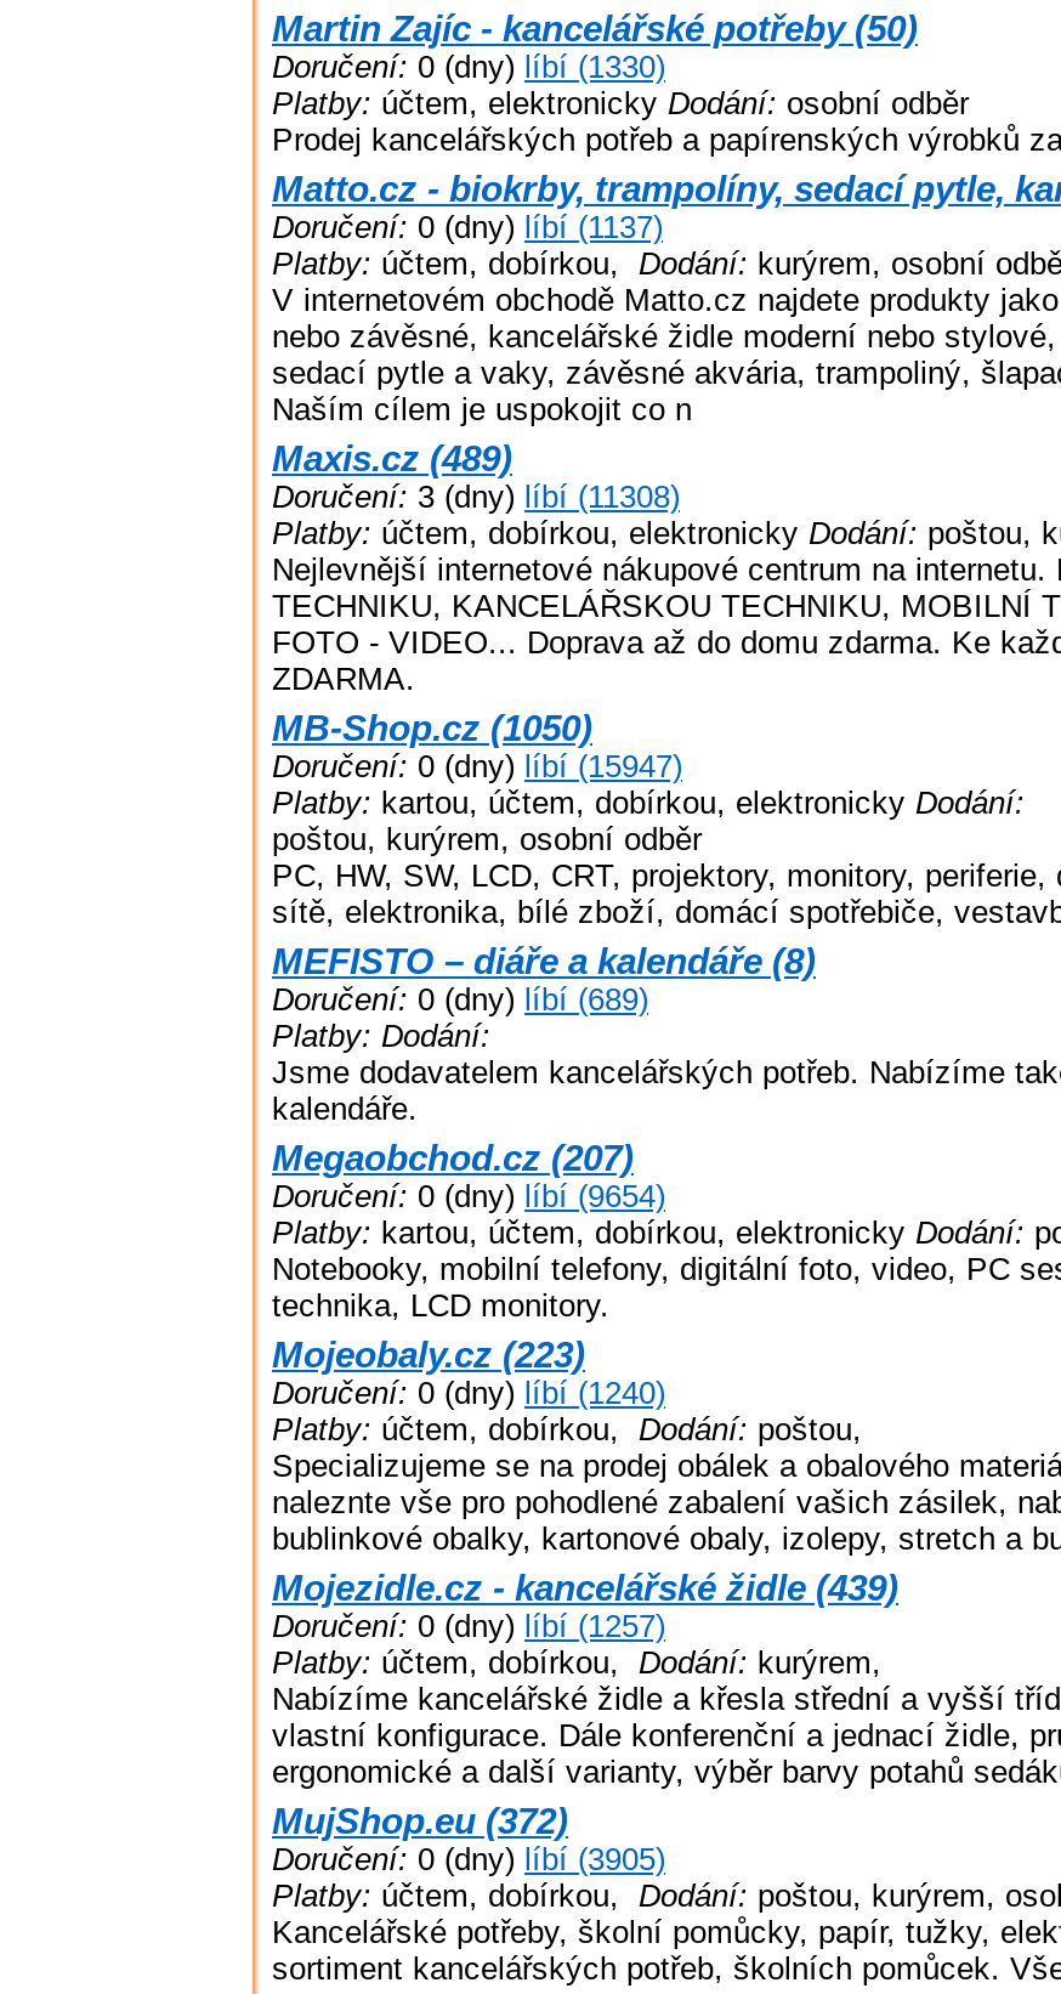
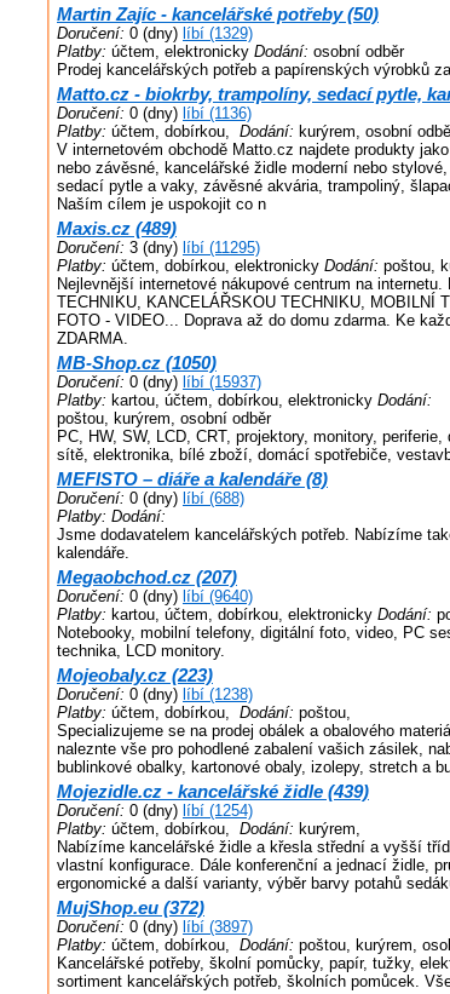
- Doručení: 0 (dny) líbí (1330)
+ Doručení: 0 (dny) líbí (1329)

- Doručení: 0 (dny) líbí (1137)
+ Doručení: 0 (dny) líbí (1136)

- Doručení: 3 (dny) líbí (11308)
+ Doručení: 3 (dny) líbí (11295)

- Doručení:0 (dny) líbí (15947)
+ Doručení:0 (dny) líbí (15937)

- Doručení: 0 (dny) líbí (689)
+ Doručení: 0 (dny) líbí (688)

- Doručení: 0 (dny) líbí (9654)
+ Doručení: 0 (dny) líbí (9640)

- Doručení: 0 (dny) líbí (1240)
+ Doručení: 0 (dny) líbí (1238)

- Doručení: 0 (dny) líbí (1257)
+ Doručení: 0 (dny) líbí (1254)

- Doručení: 0 (dny) líbí (3905)
+ Doručení: 0 (dny) líbí (3897)
